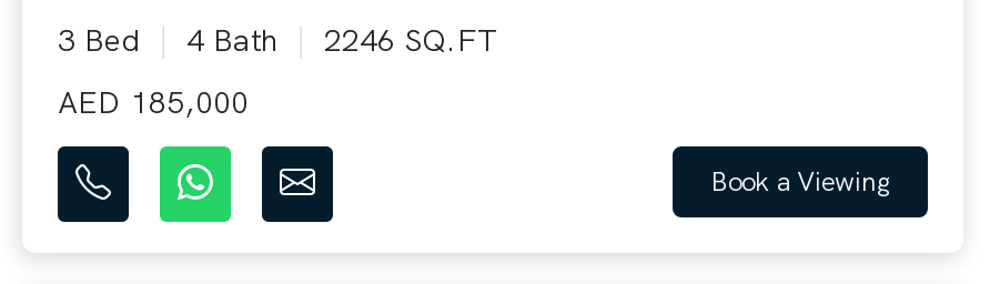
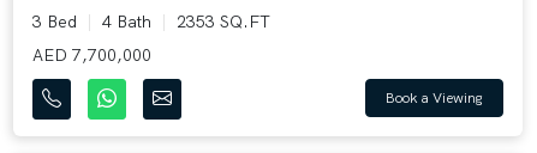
- 3 Bed 4 Bath 2246 SQ.FT
+ 3 Bed 4 Bath 2353 SQ.FT

- AED 185,000
+ AED 7,700,000
